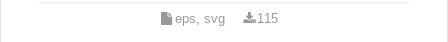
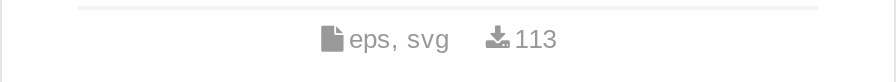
- 115
+ 113
